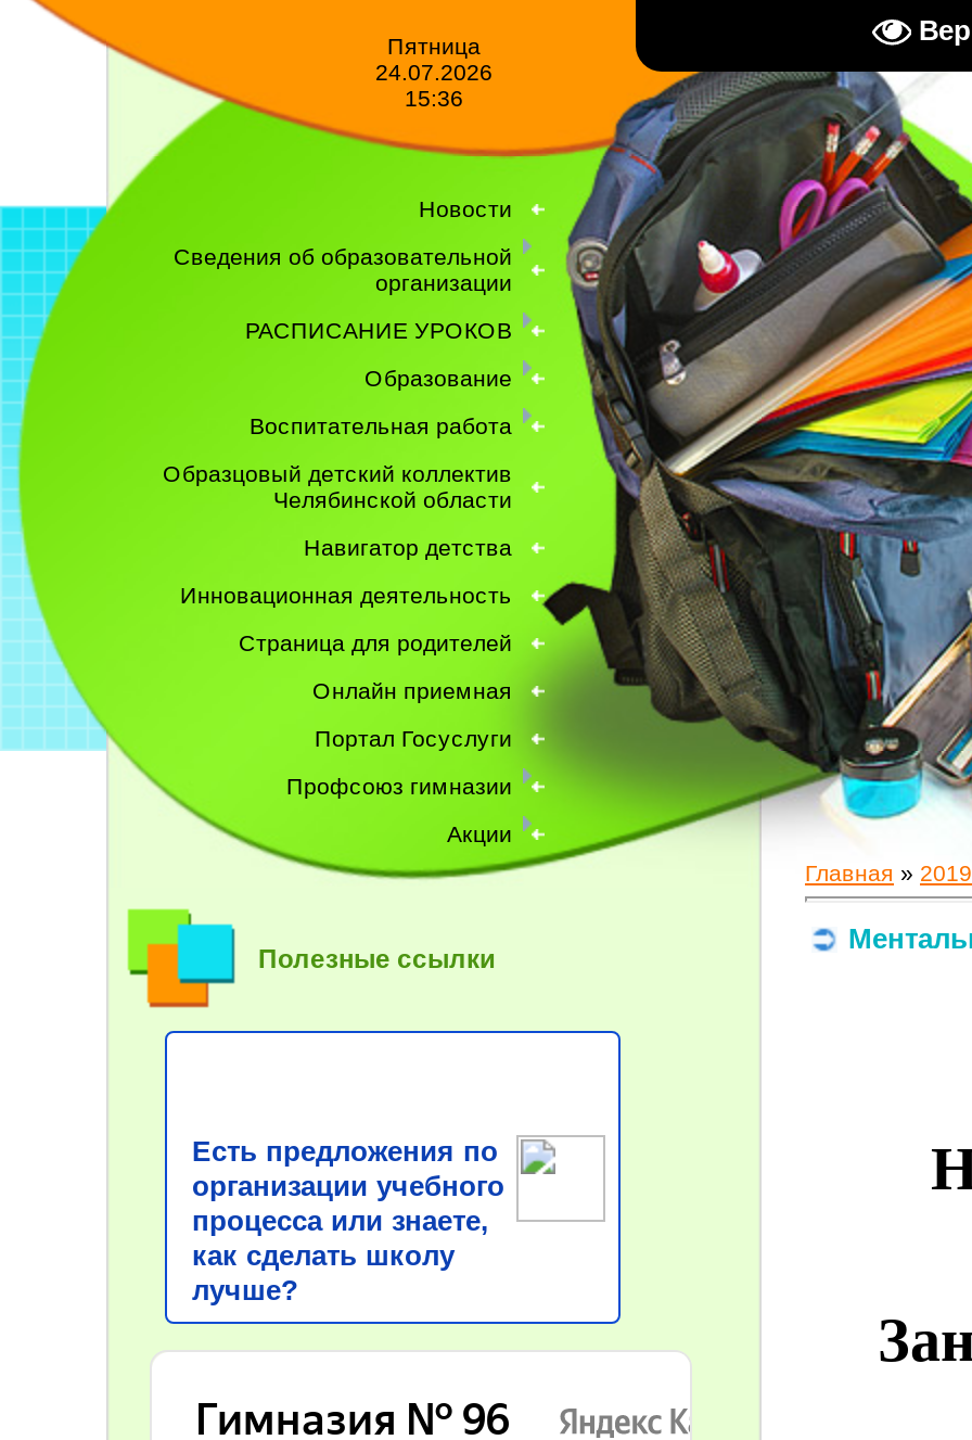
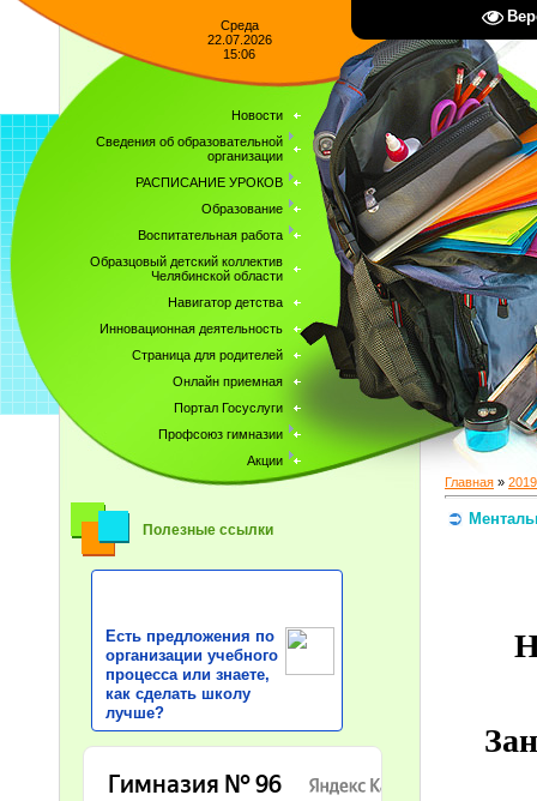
- Пятница
- 24.07.2026
- 15:36
+ Среда
+ 22.07.2026
+ 15:06
